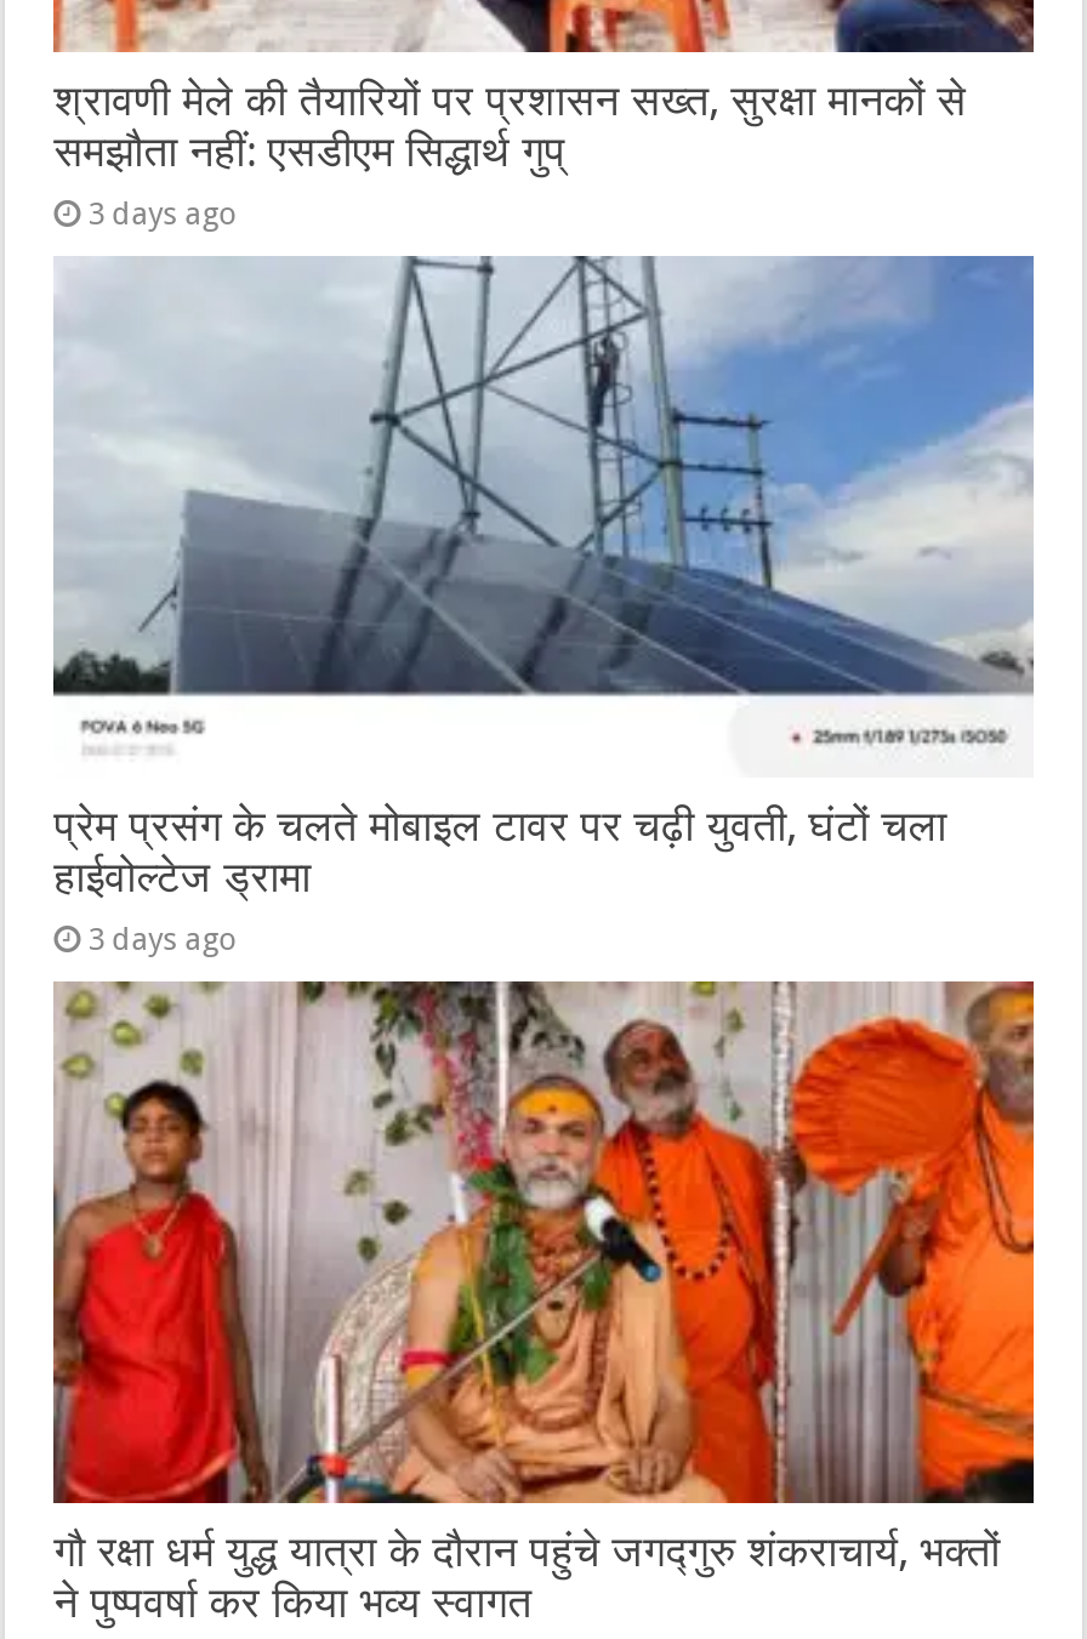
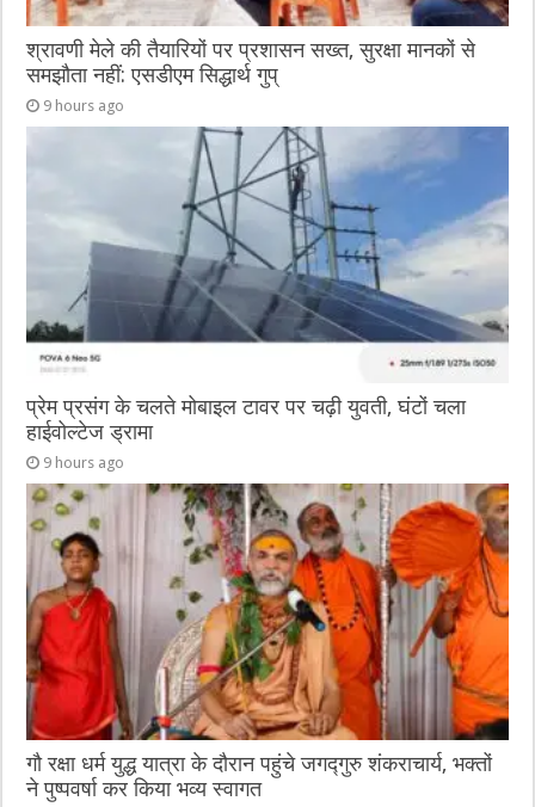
- 3 days ago
+ 9 hours ago

- 3 days ago
+ 9 hours ago
